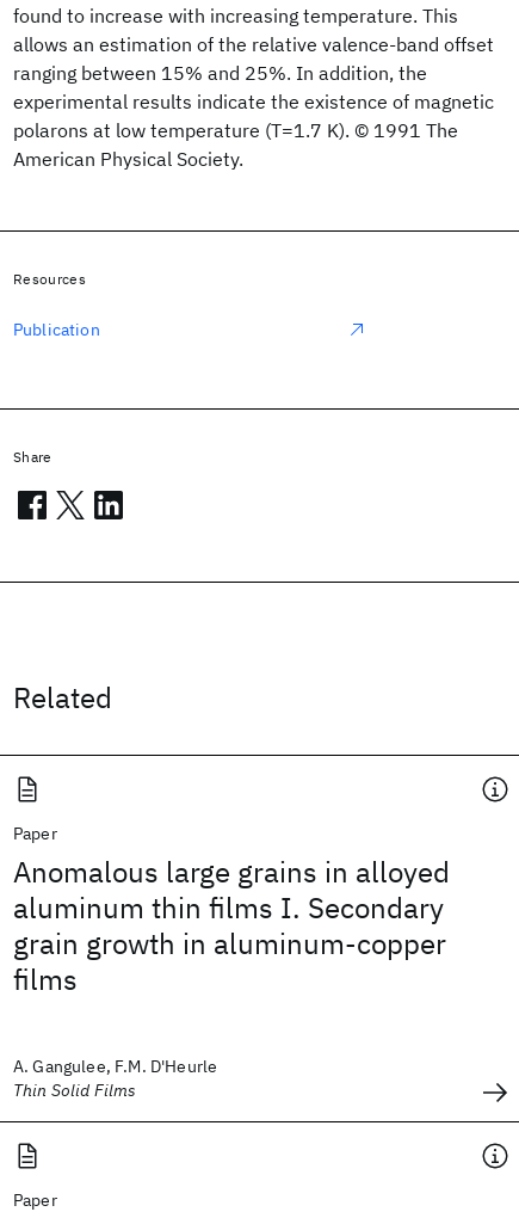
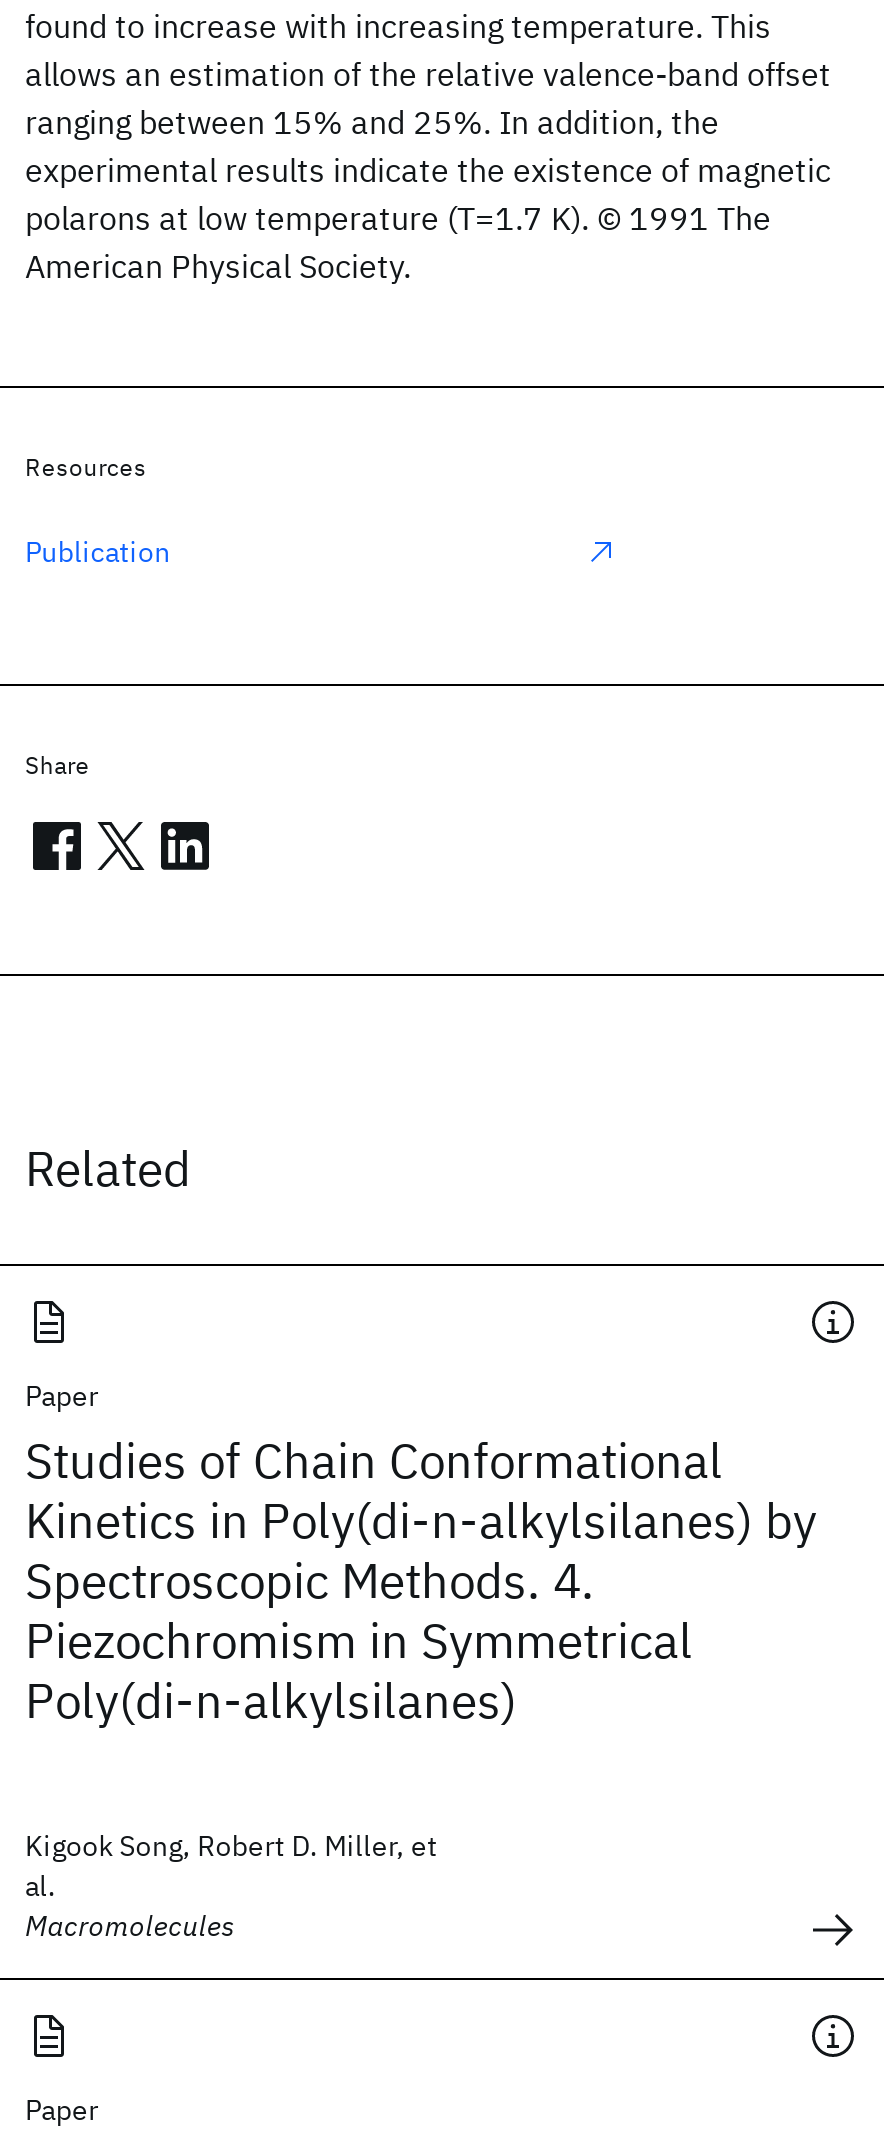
- Anomalous large grains in alloyed
- aluminum thin films I. Secondary
- grain growth in aluminum-copper
- films
+ Studies of Chain Conformational
+ Kinetics in Poly(di-n-alkylsilanes) by
+ Spectroscopic Methods. 4.
+ Piezochromism in Symmetrical
+ Poly(di-n-alkylsilanes)

- A. Gangulee, F.M. D'Heurle
- Thin Solid Films
+ Kigook Song, Robert D. Miller, et
+ al.
+ Macromolecules
